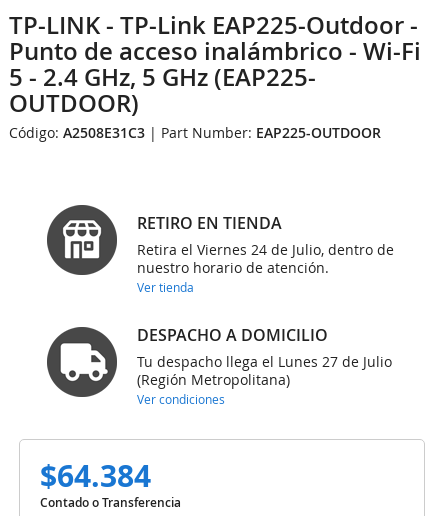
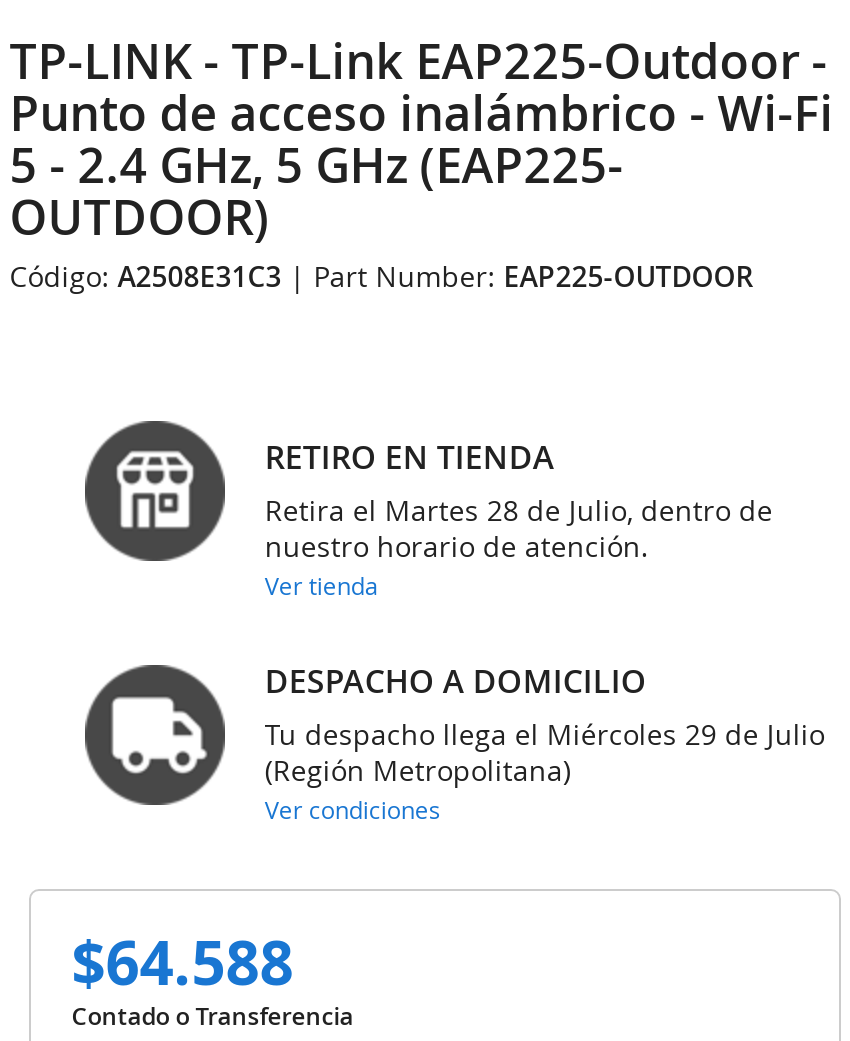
- Retira el Viernes 24 de Julio, dentro de
+ Retira el Martes 28 de Julio, dentro de

- Tu despacho llega el Lunes 27 de Julio
+ Tu despacho llega el Miércoles 29 de Julio

- $64.384
+ $64.588
